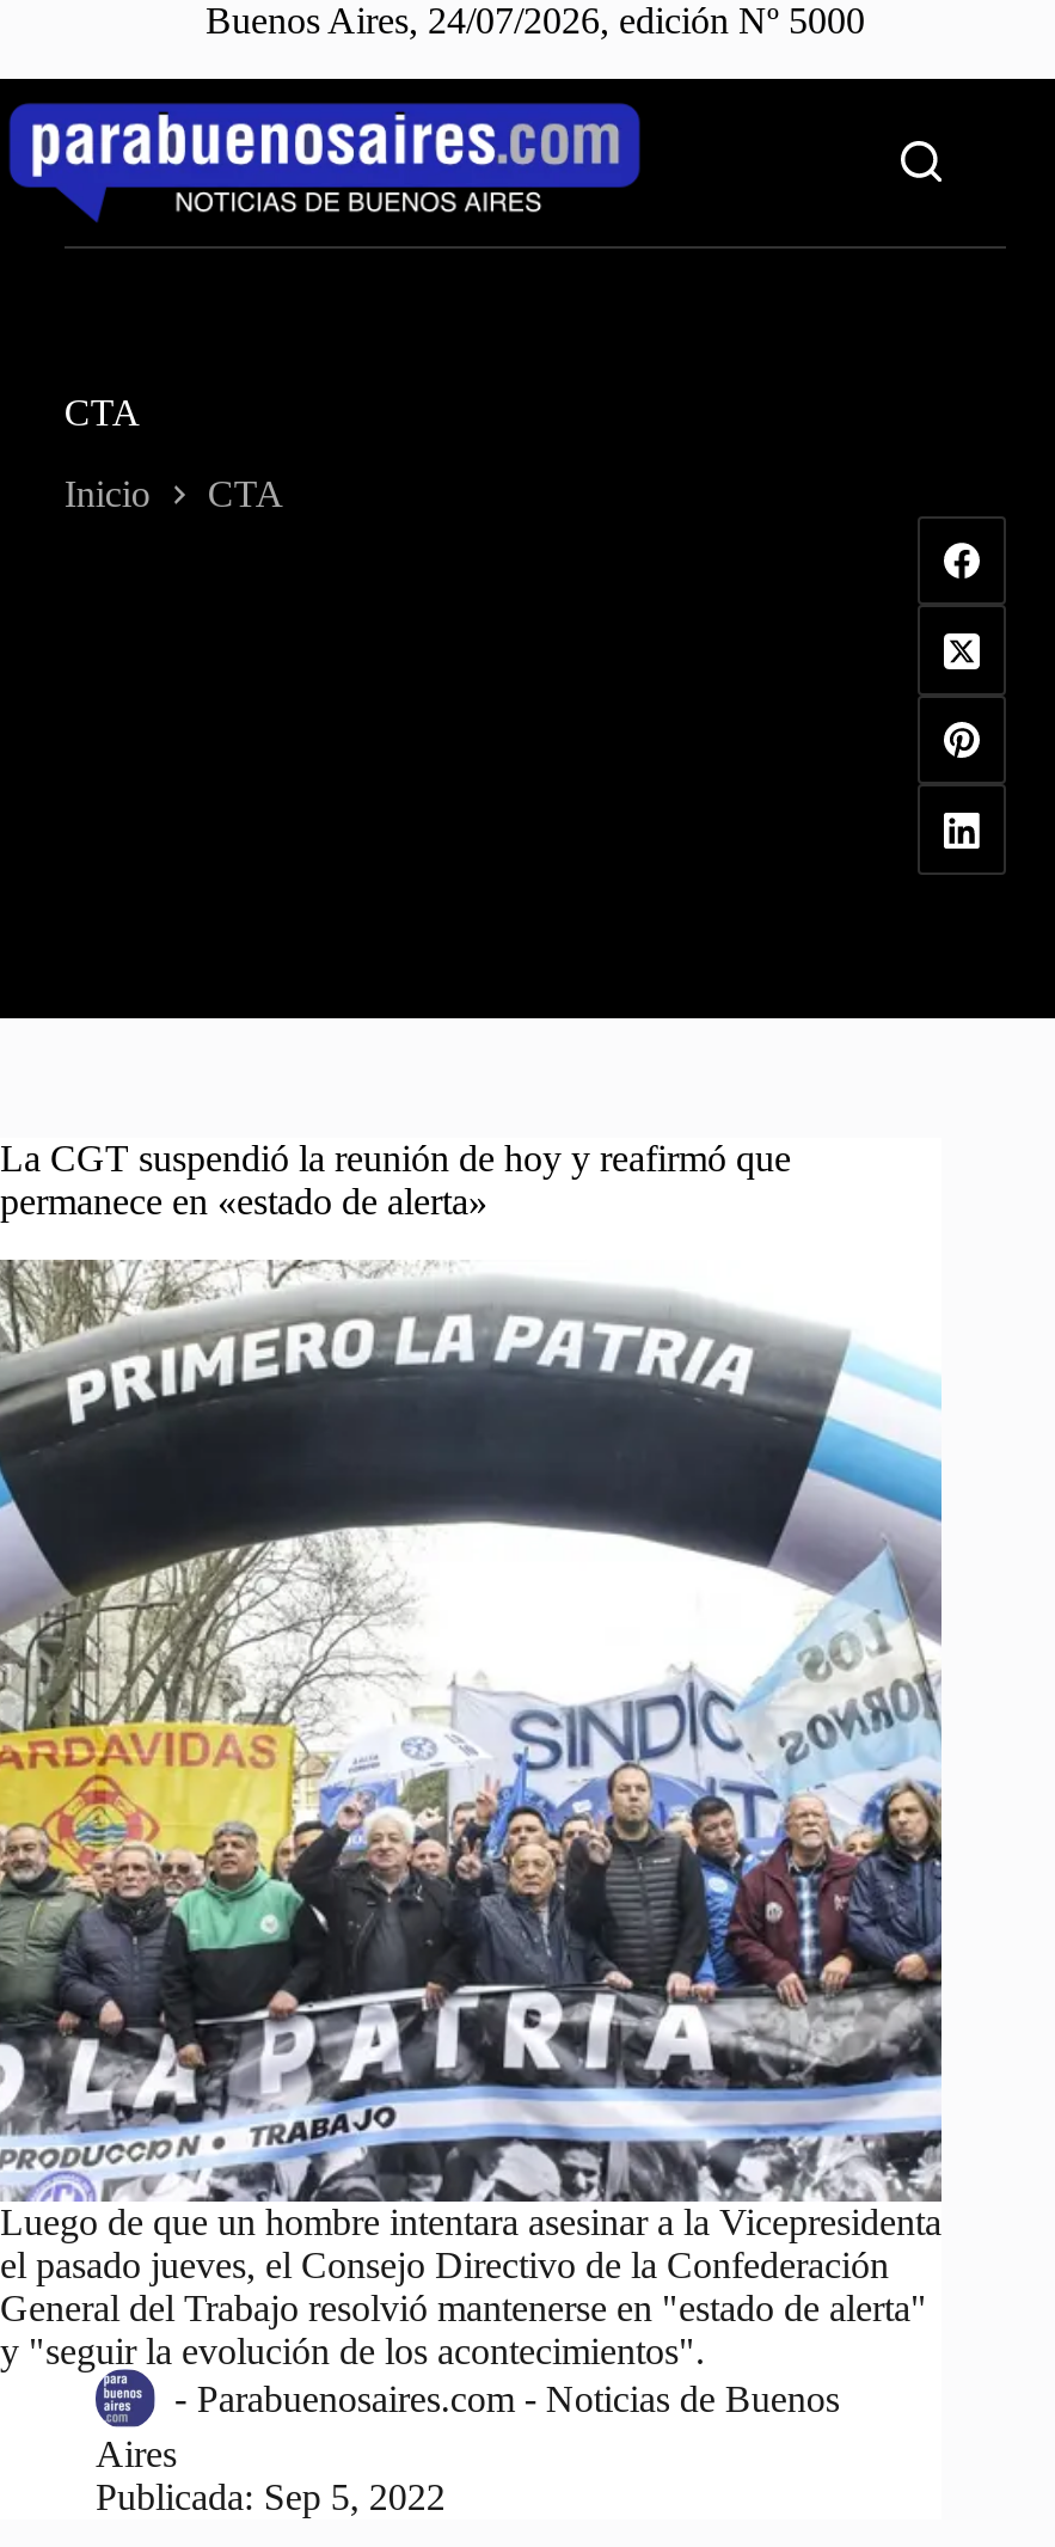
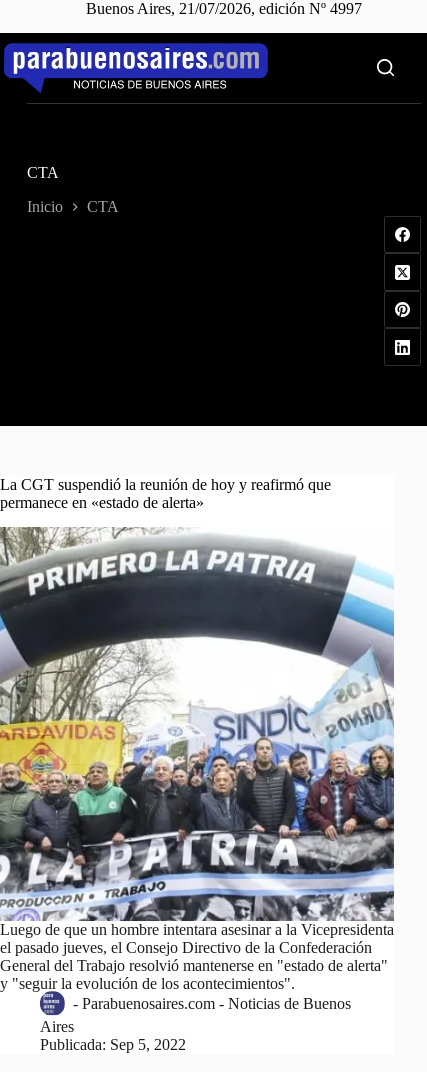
- Buenos Aires, 24/07/2026, edición Nº 5000
+ Buenos Aires, 21/07/2026, edición Nº 4997
